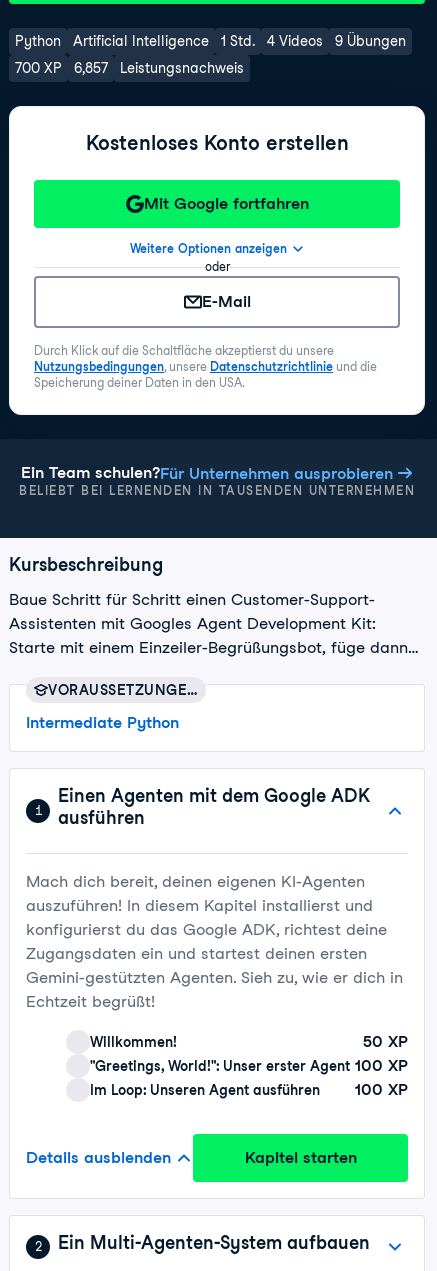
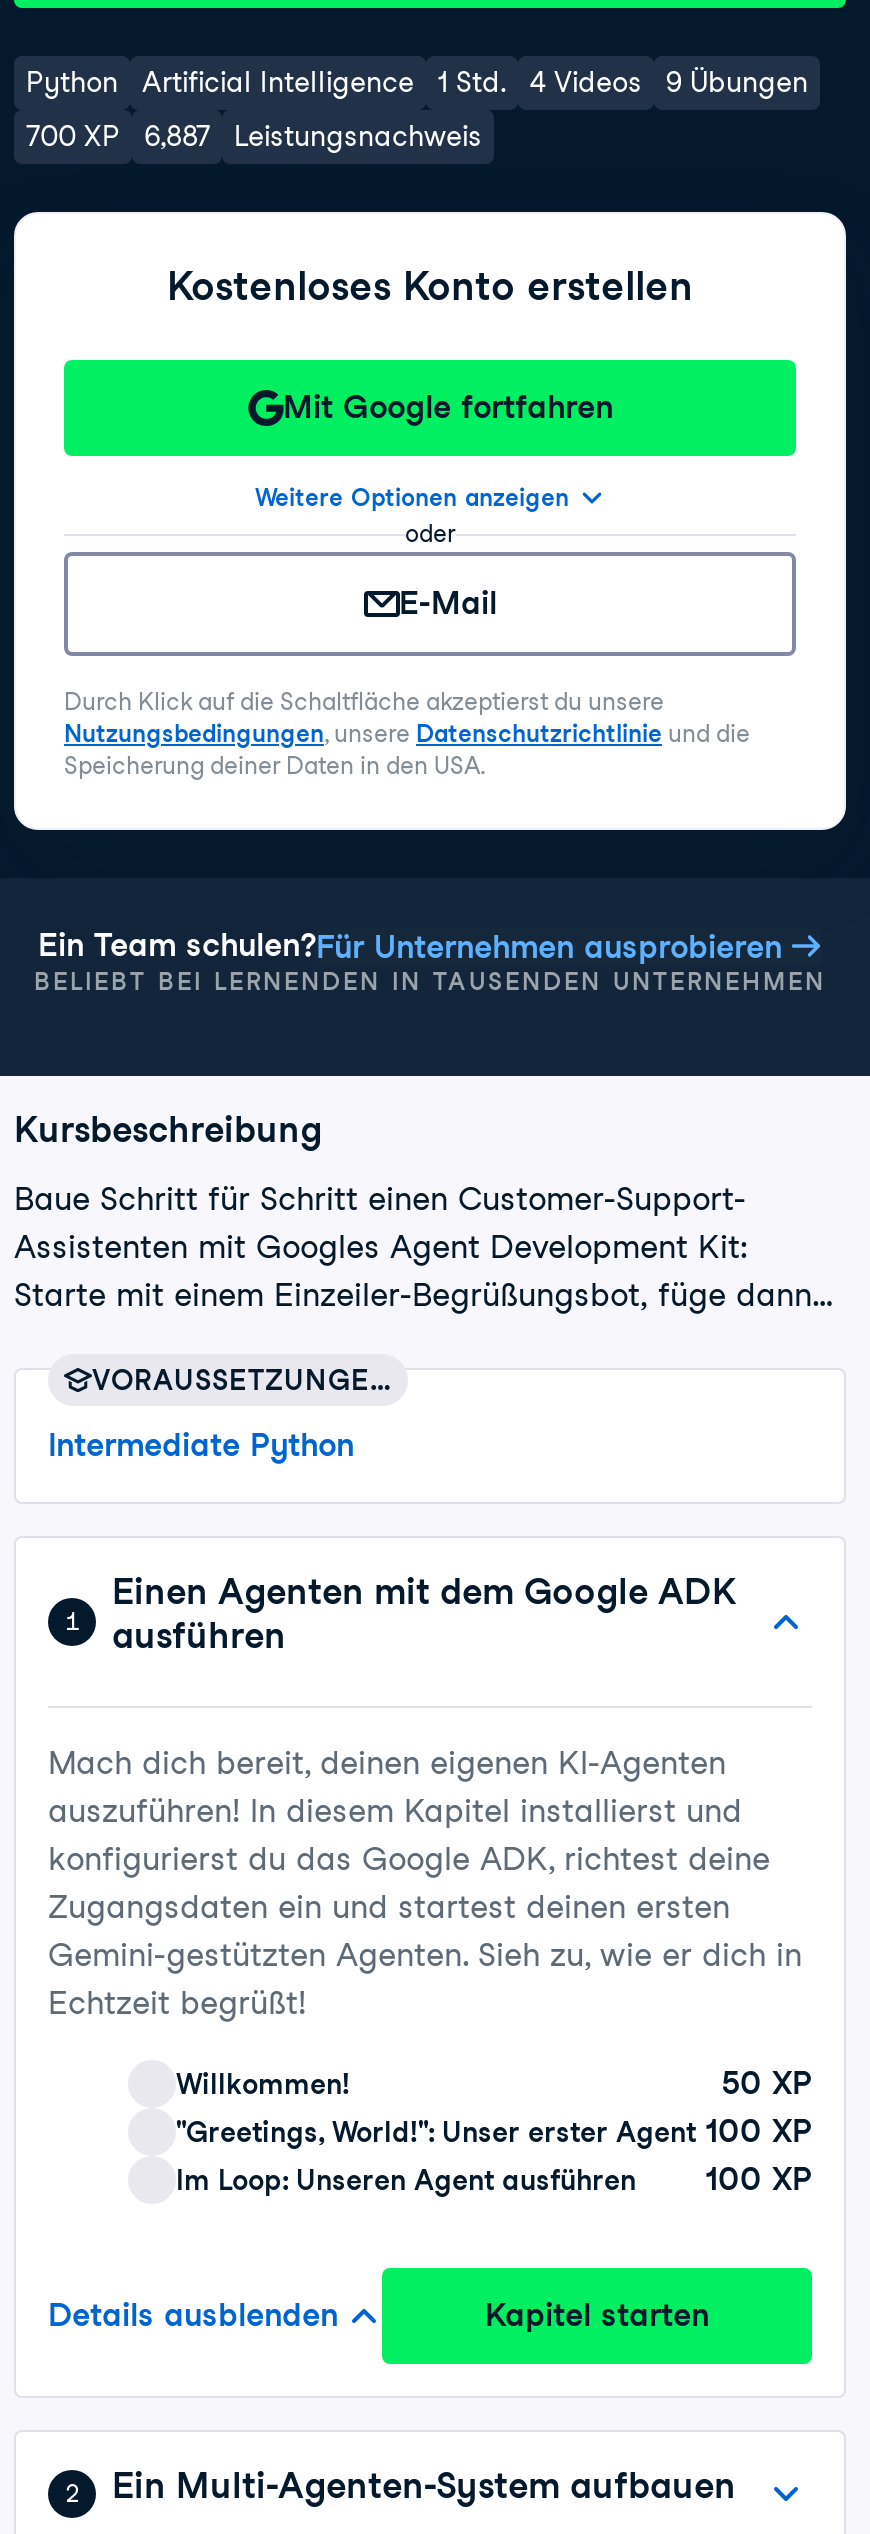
- 700 XP 6,857 Leistungsnachweis
+ 700 XP 6,887 Leistungsnachweis
